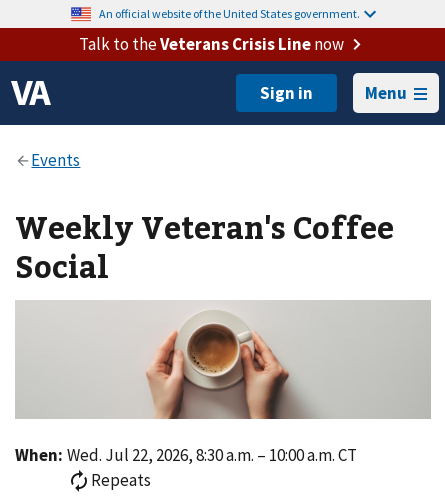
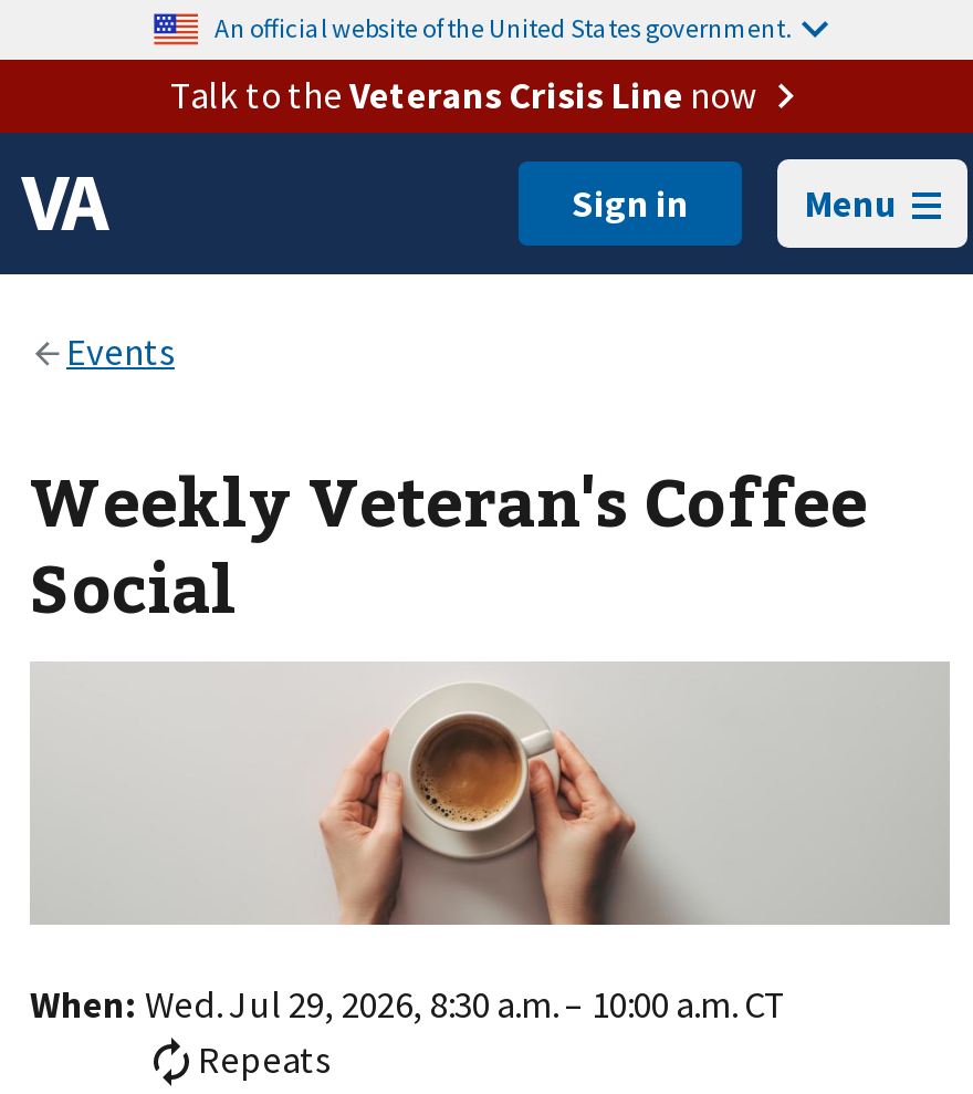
- When: Wed. Jul 22, 2026, 8:30 a.m. – 10:00 a.m. CT
+ When: Wed. Jul 29, 2026, 8:30 a.m. – 10:00 a.m. CT
